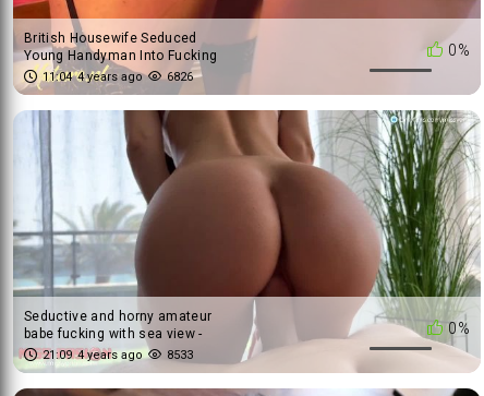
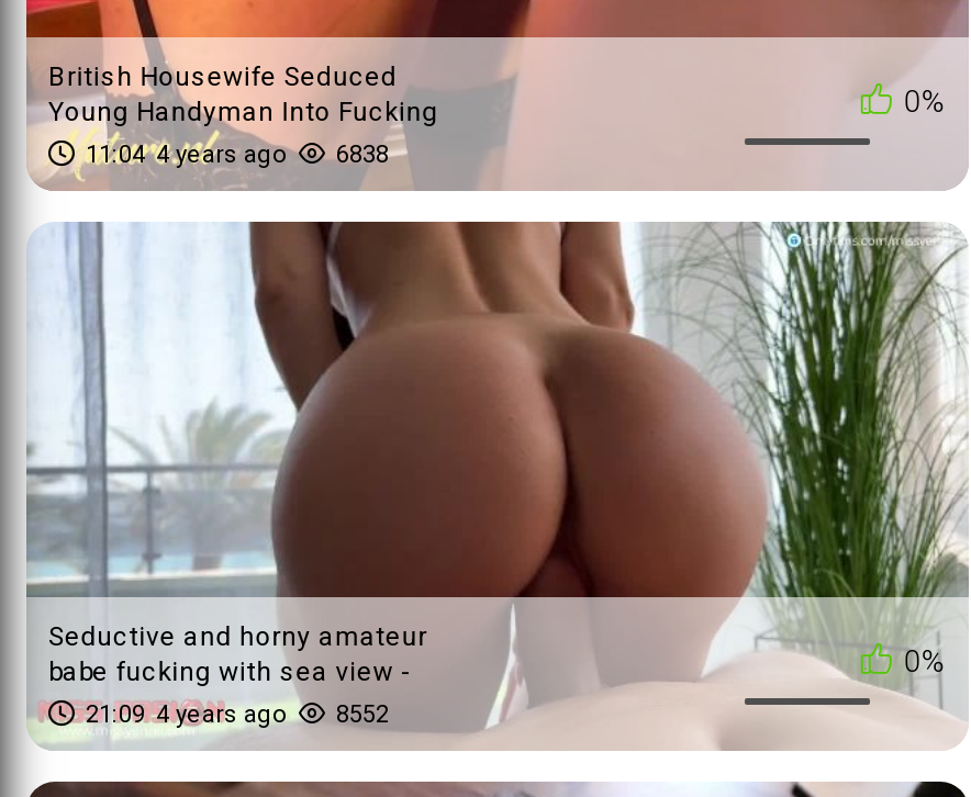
- 6826
+ 6838

- 8533
+ 8552
